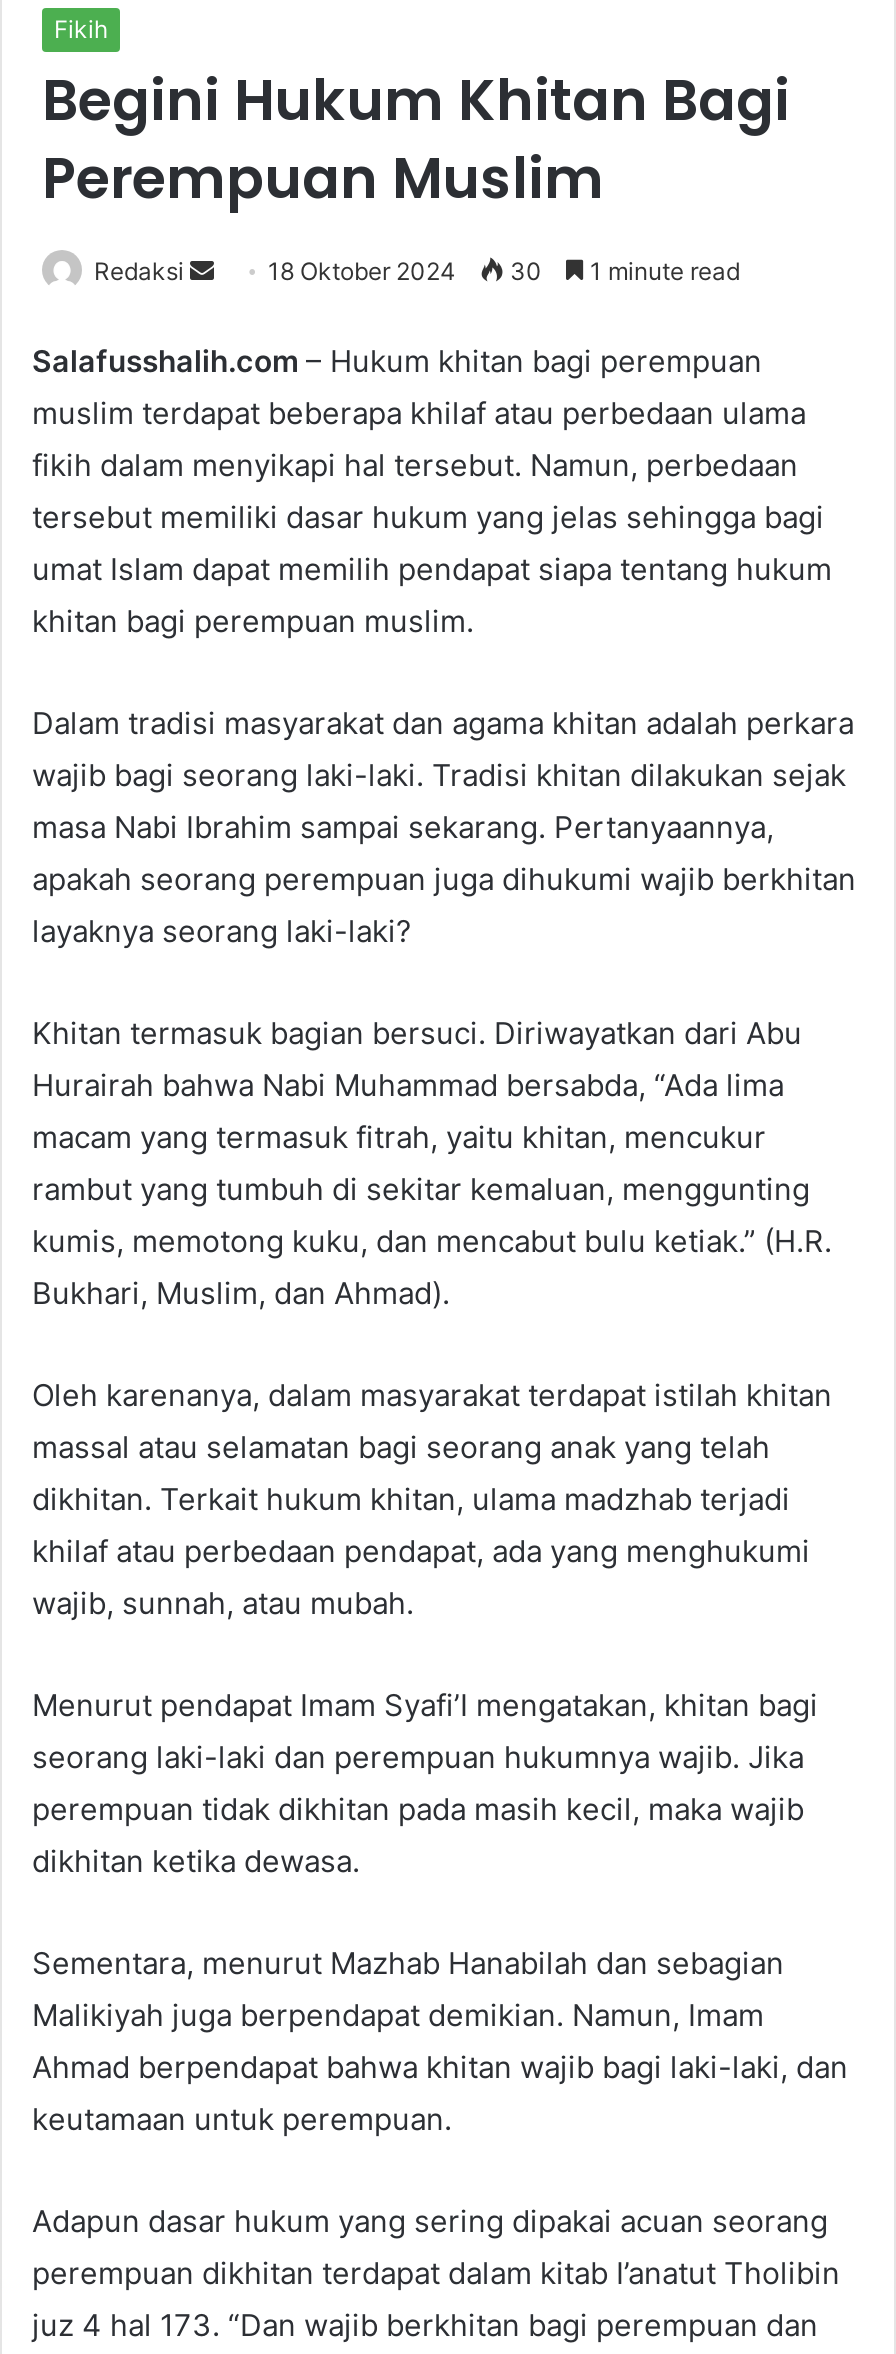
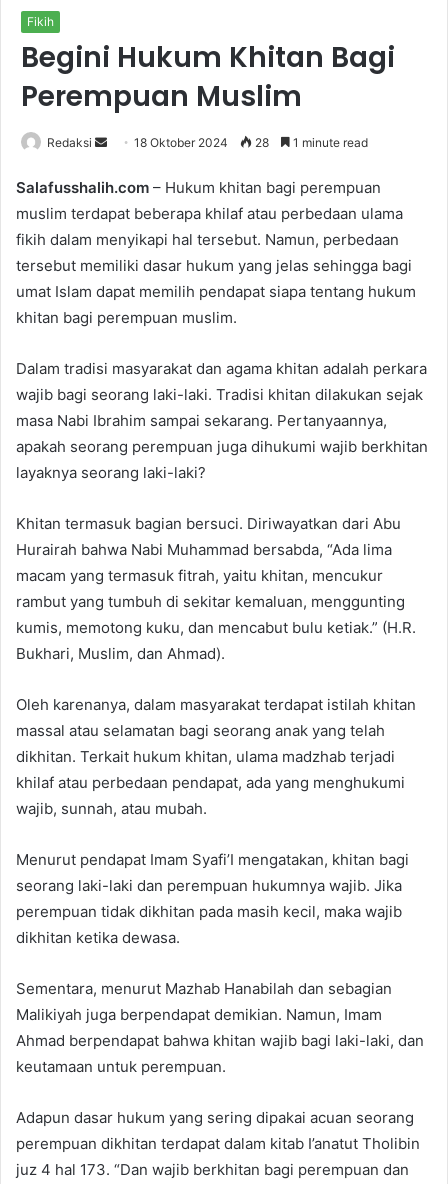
- 30
+ 28
